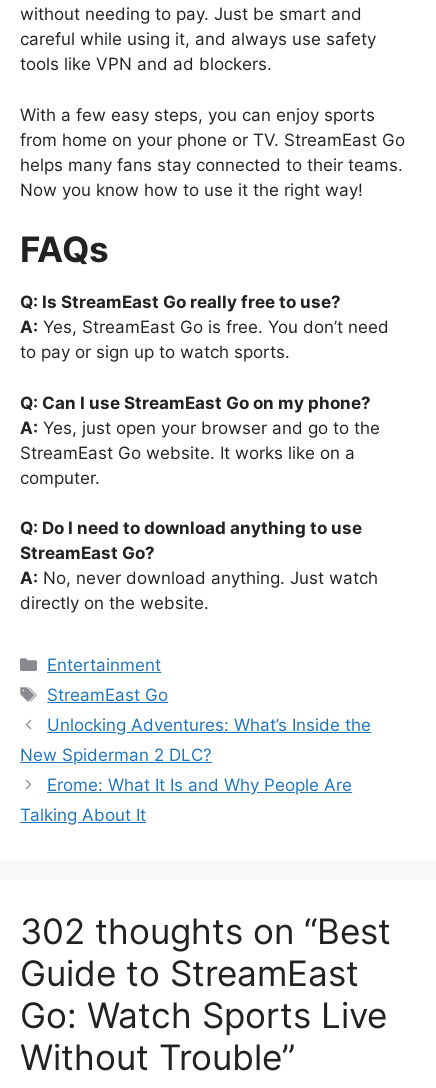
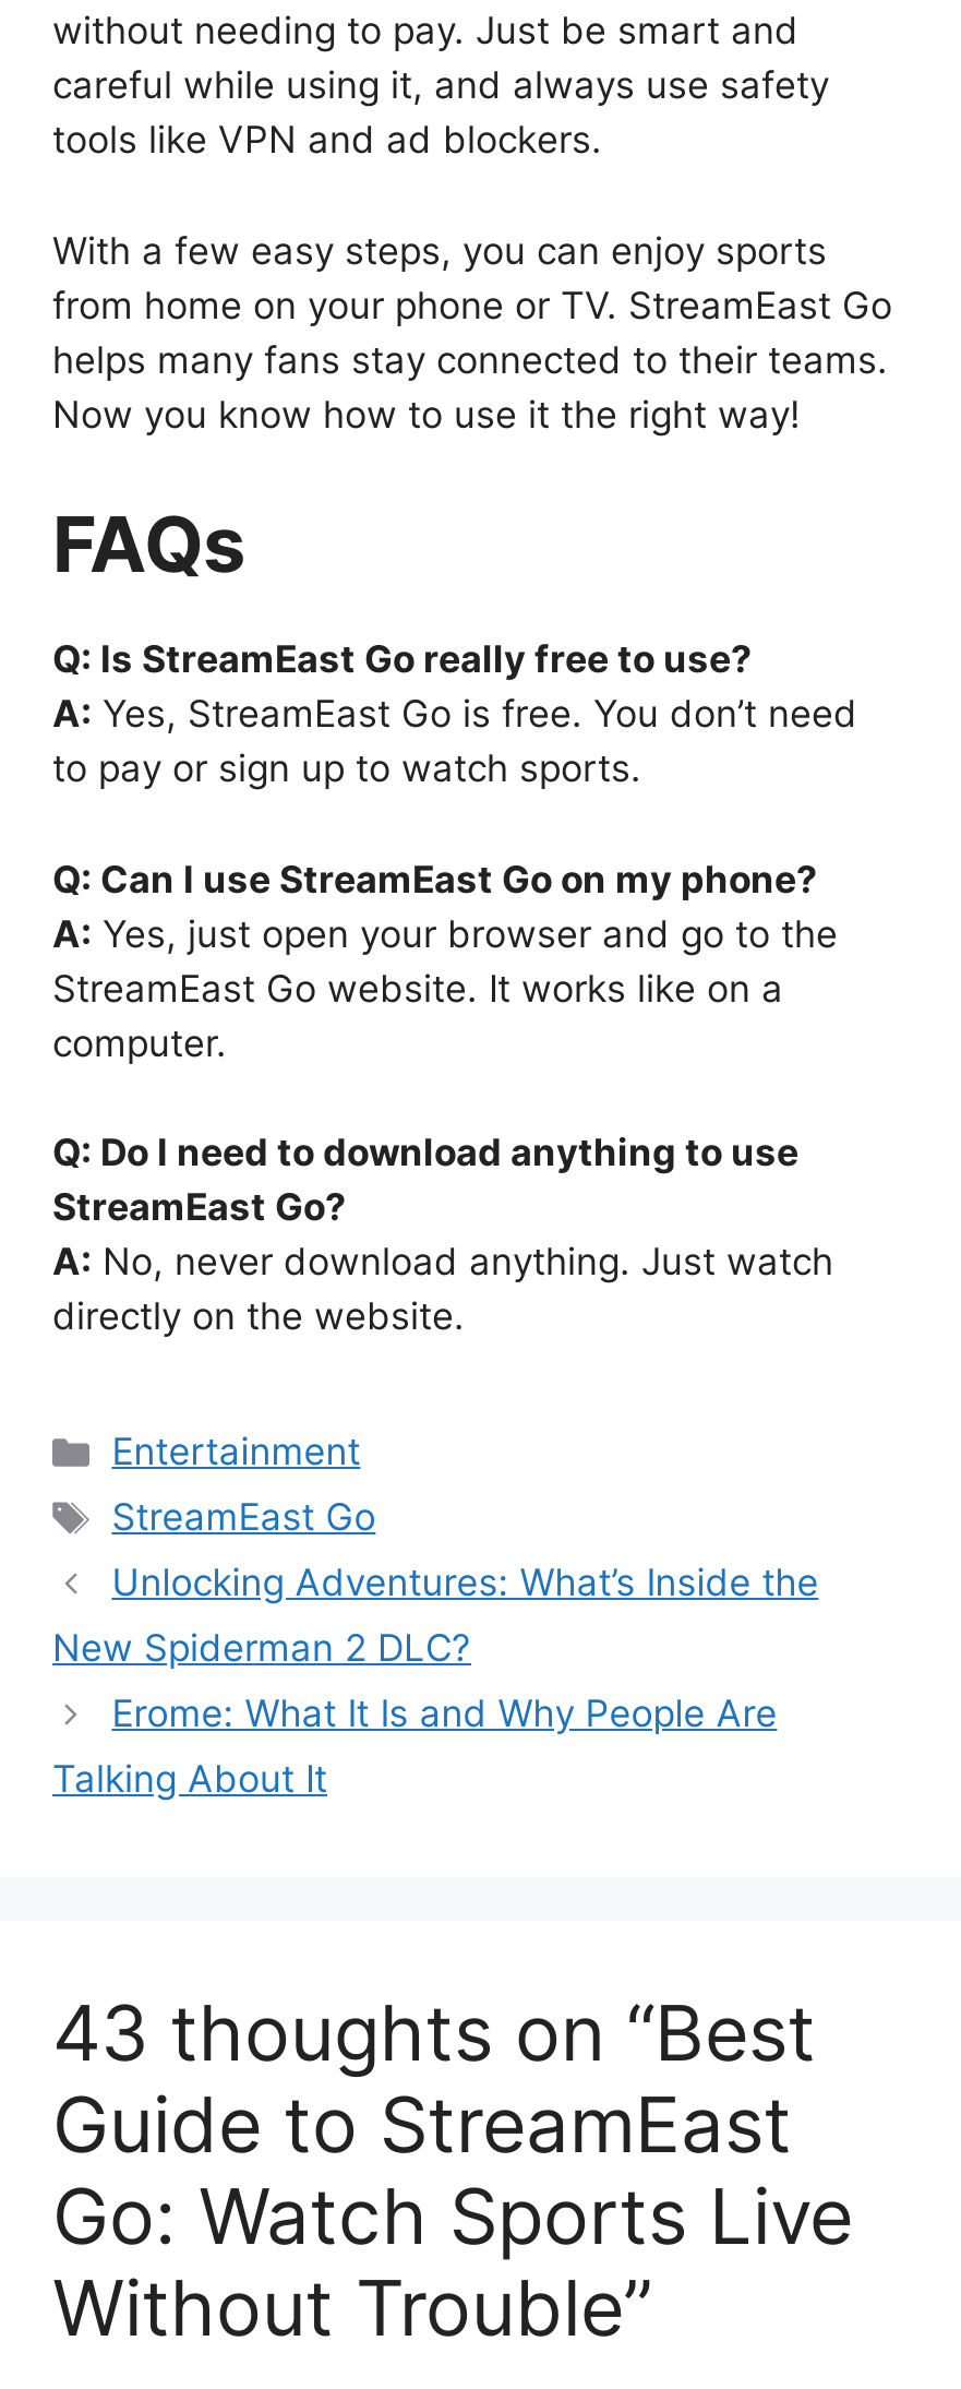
- 302 thoughts on “Best
+ 43 thoughts on “Best
